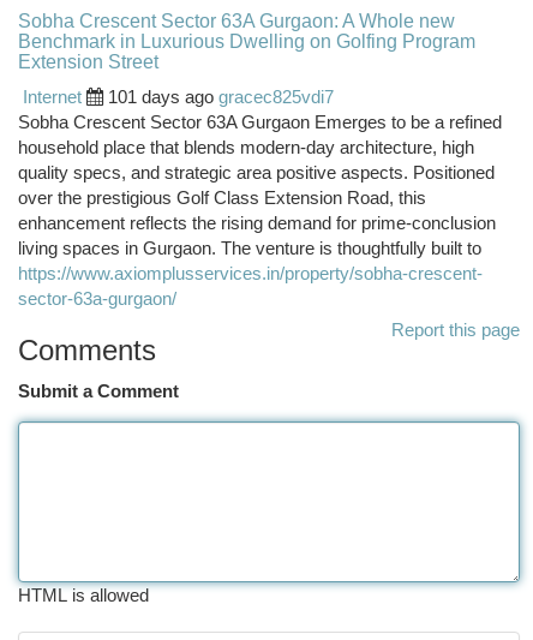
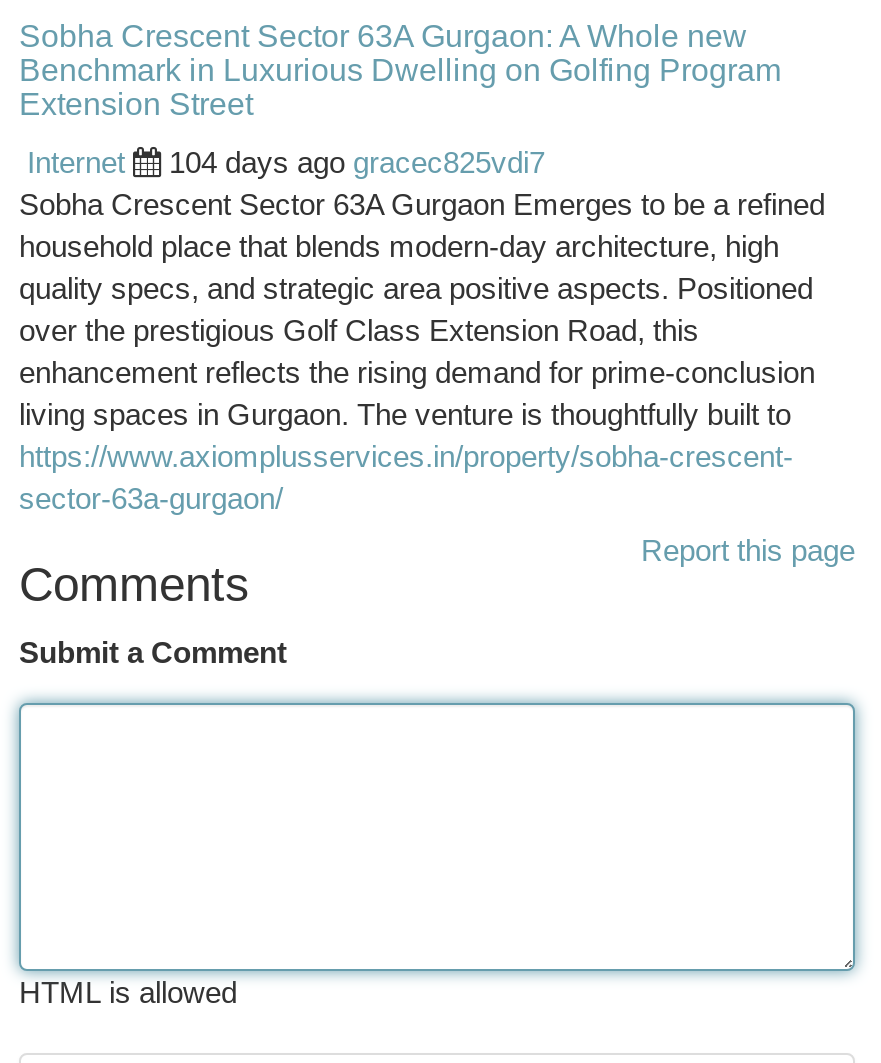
- 101 days ago gracec825vdi7
+ 104 days ago gracec825vdi7
